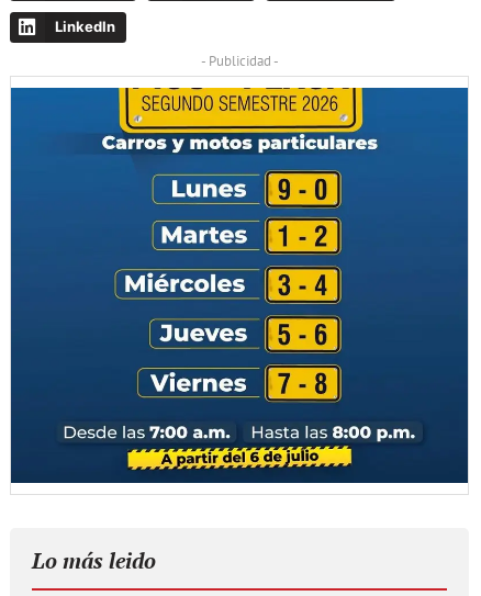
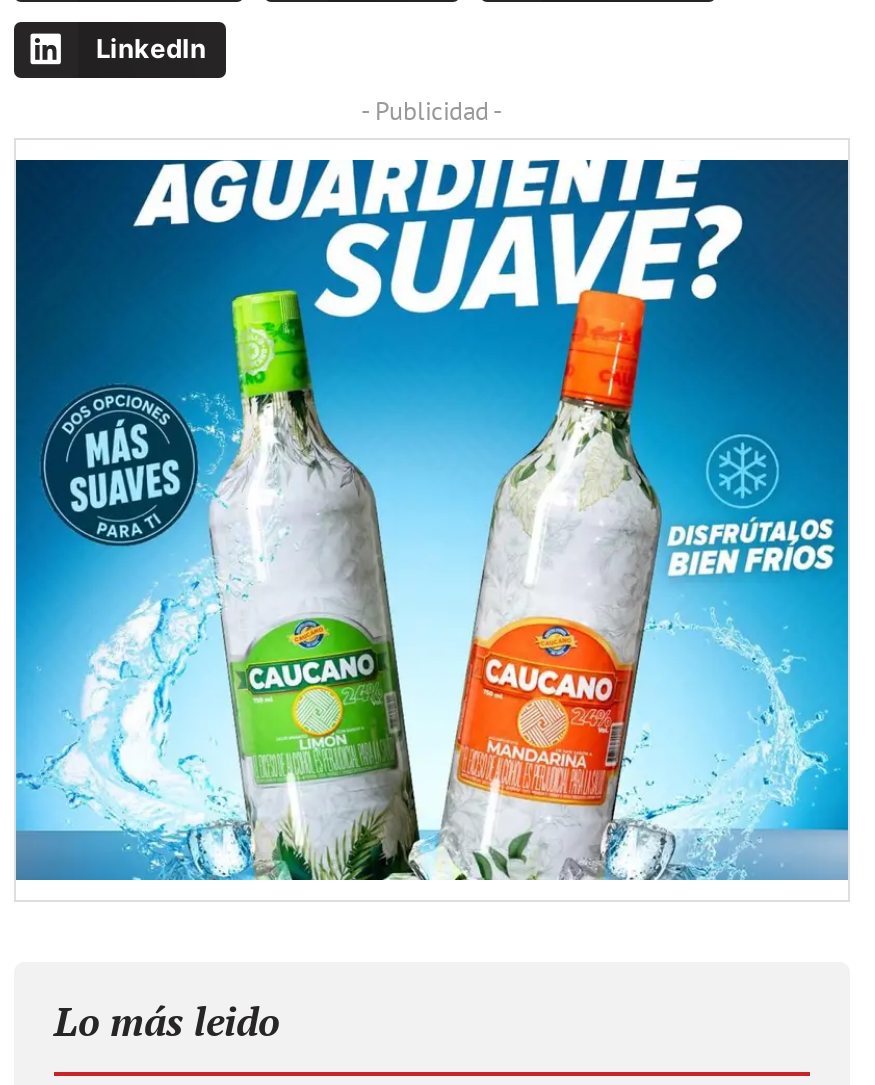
- [image]
+ [image]
